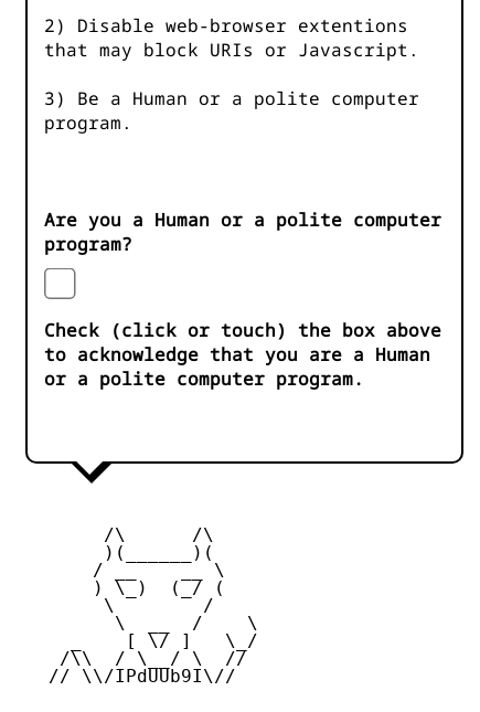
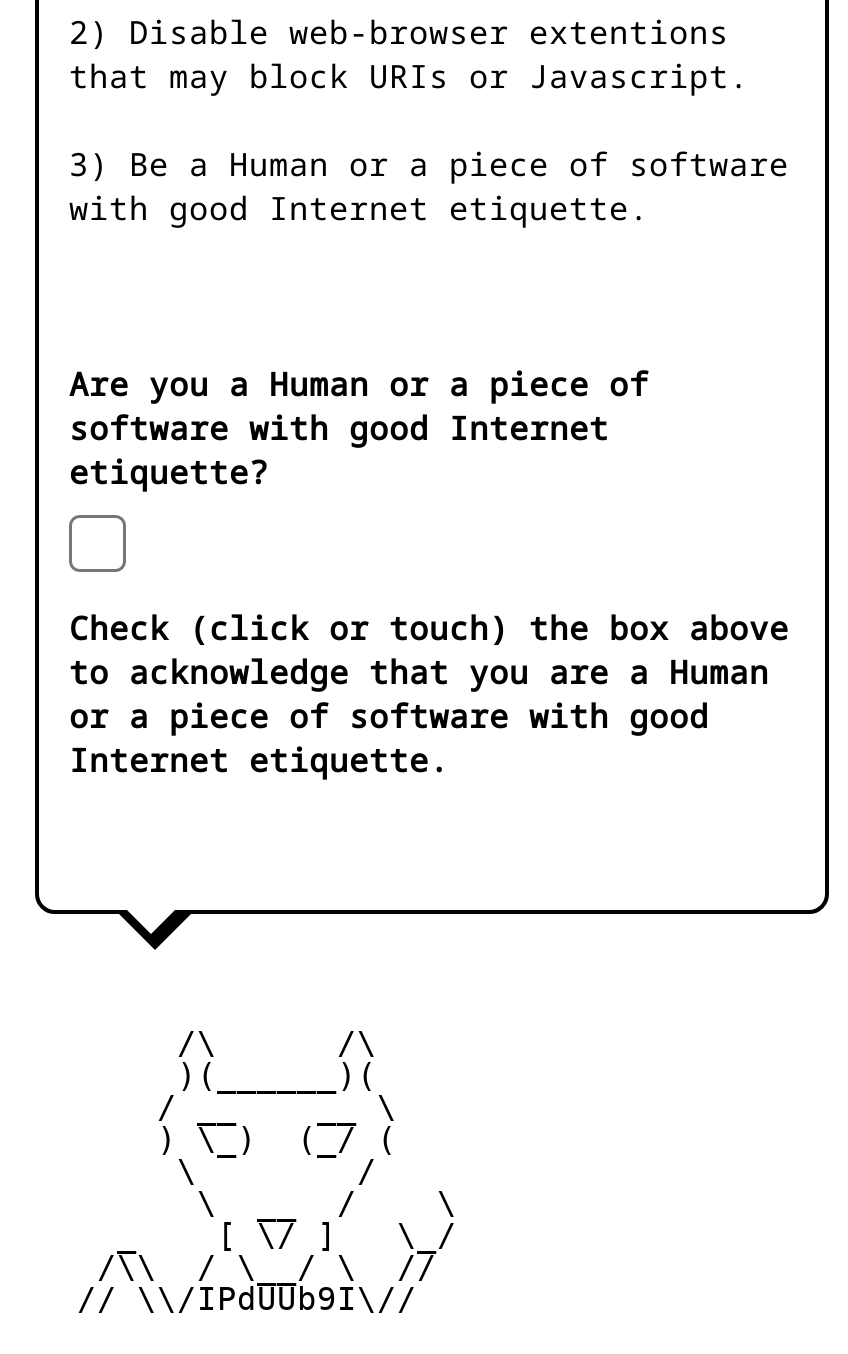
- 3) Be a Human or a polite computer
- program.
+ 3) Be a Human or a piece of software
+ with good Internet etiquette.

- Are you a Human or a polite computer
- program?
+ Are you a Human or a piece of
+ software with good Internet
+ etiquette?

- or a polite computer program.
+ or a piece of software with good
+ Internet etiquette.
